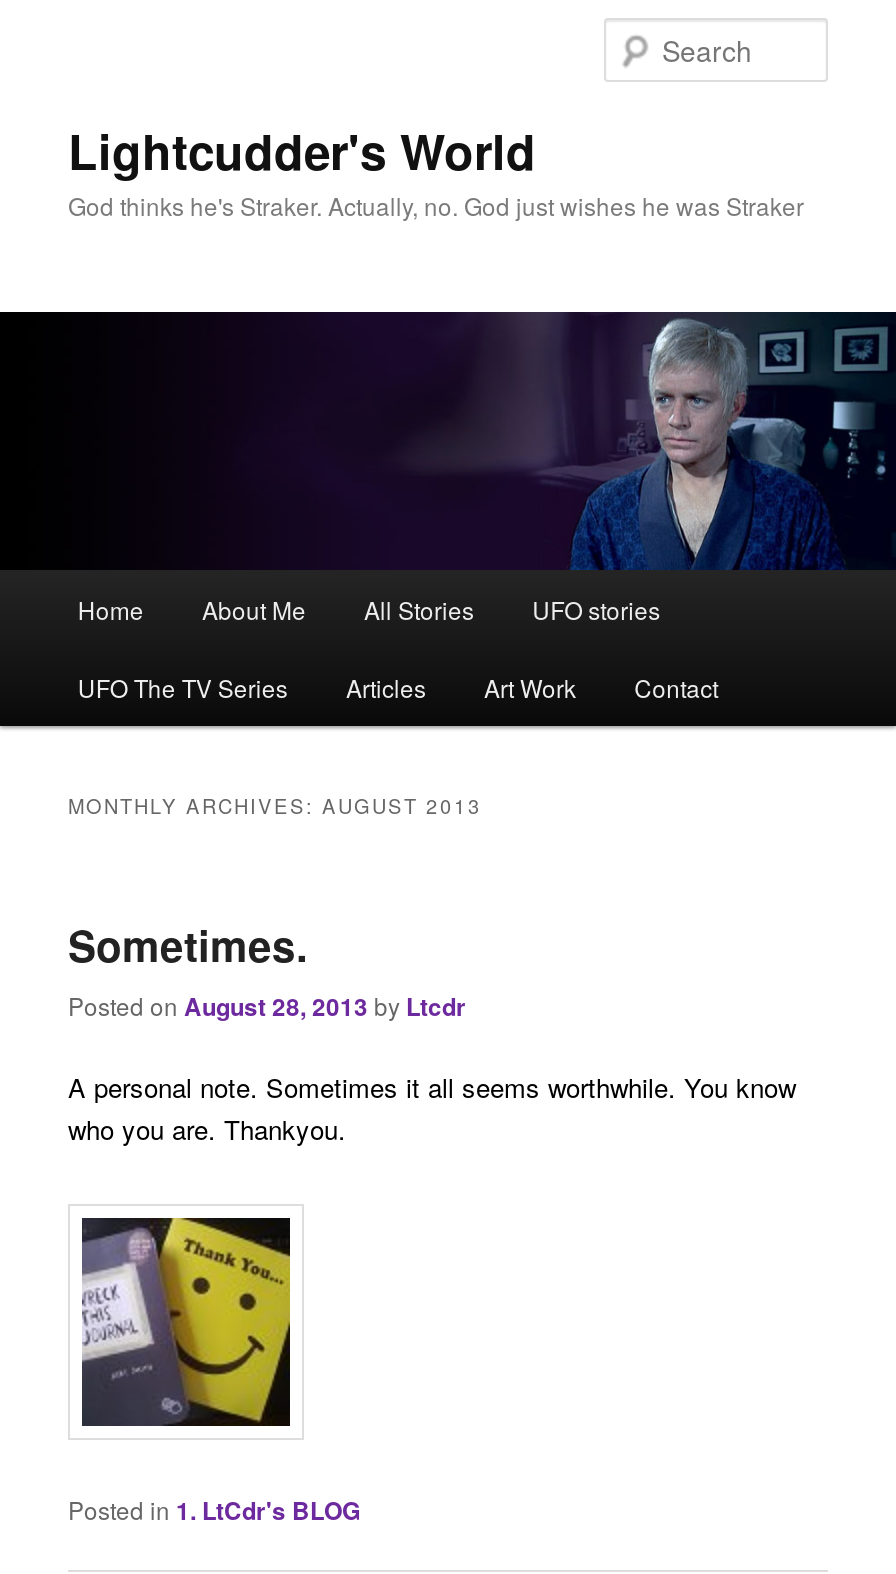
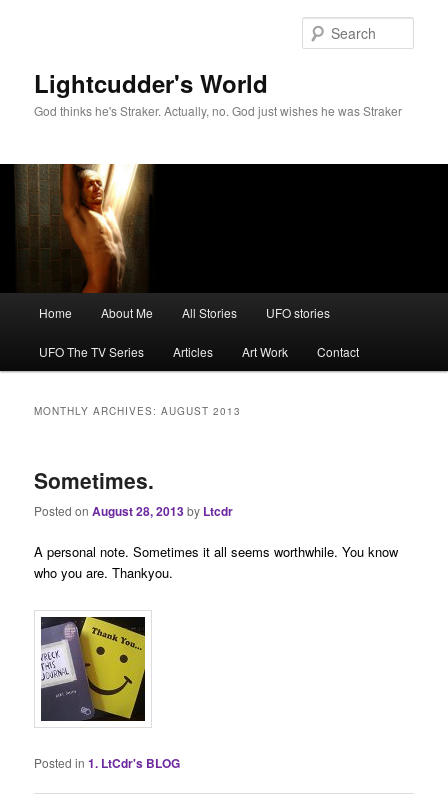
- [image]
+ [image]
